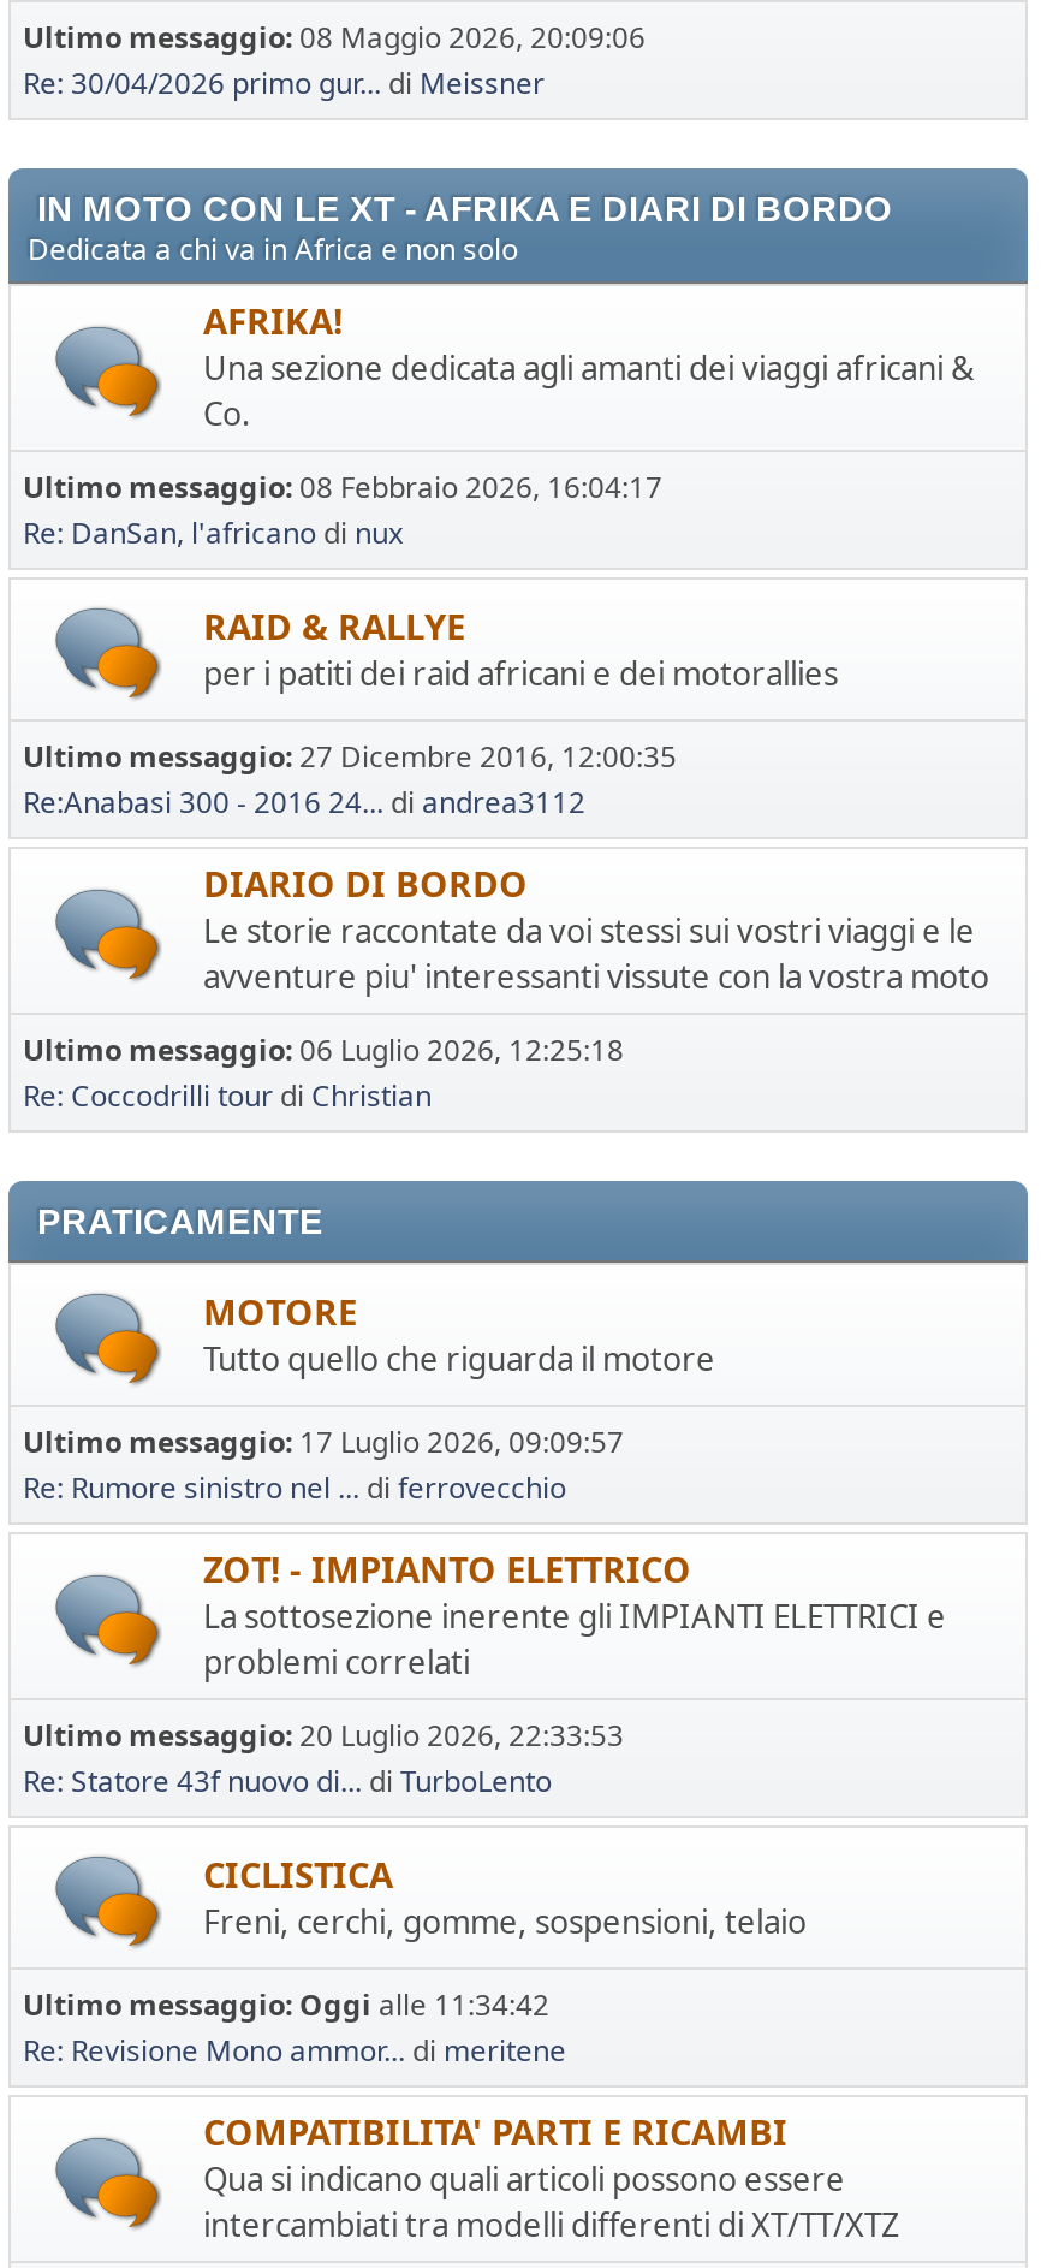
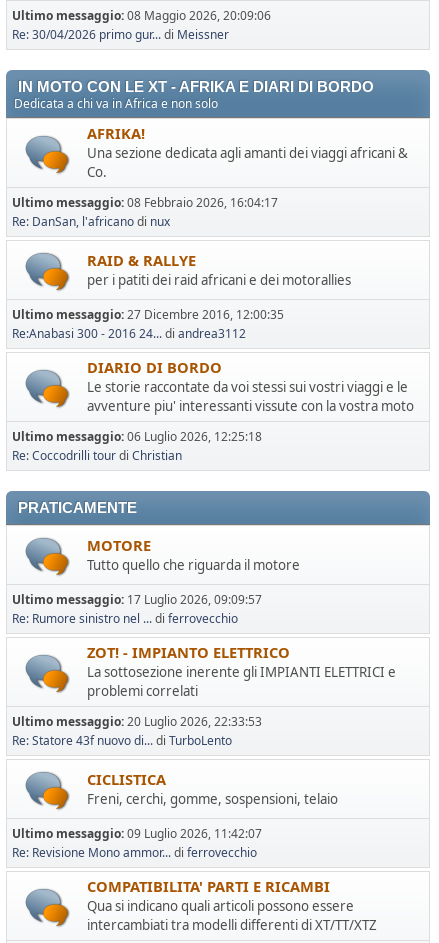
- Ultimo messaggio: Oggi alle 11:34:42
- Re: Revisione Mono ammor... di meritene
+ Ultimo messaggio: 09 Luglio 2026, 11:42:07
+ Re: Revisione Mono ammor... di ferrovecchio
